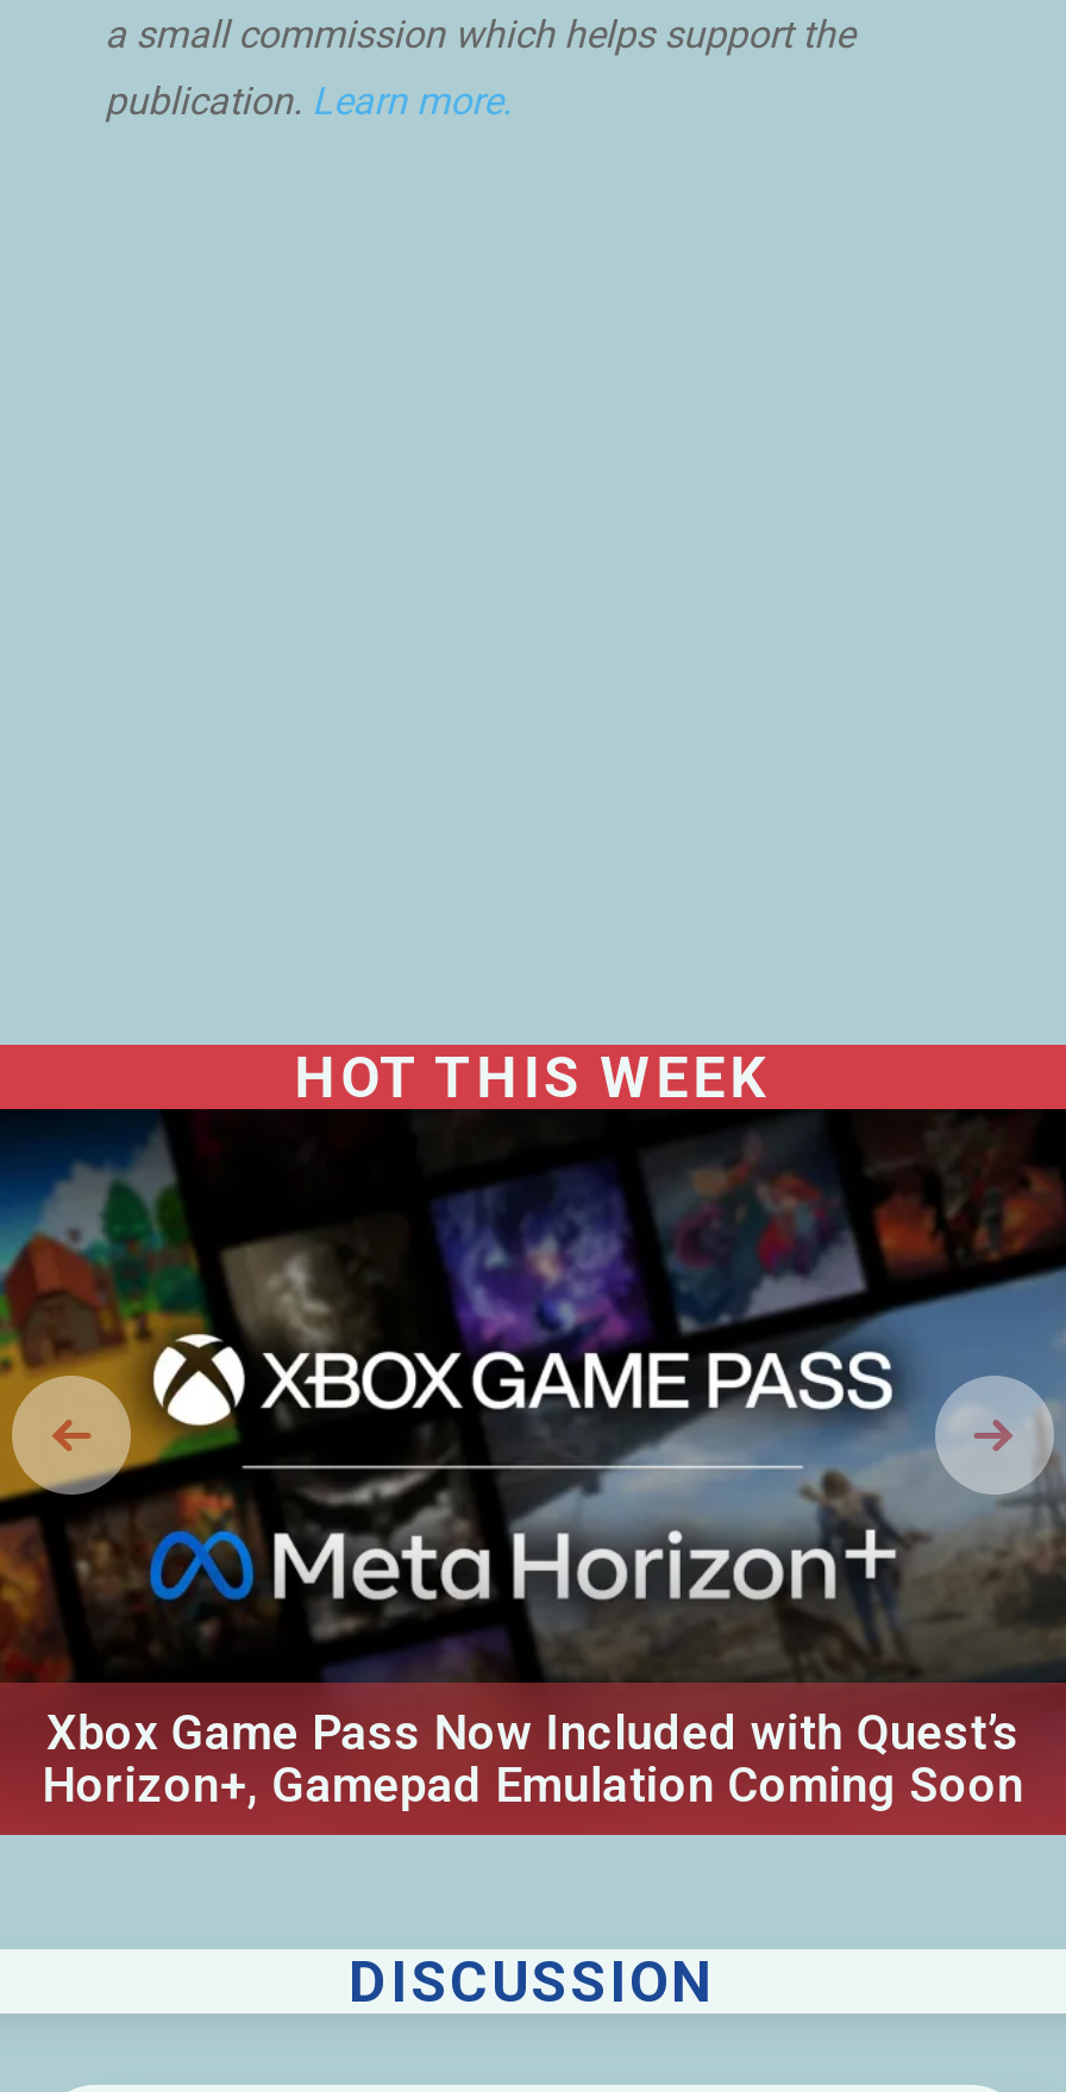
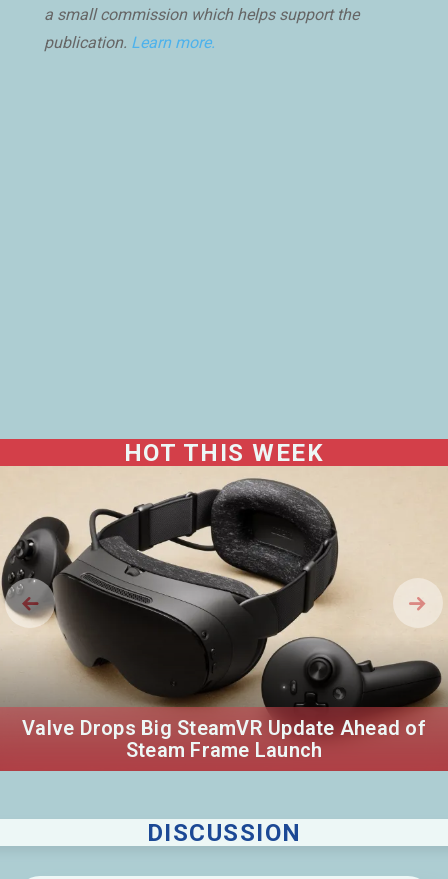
- [image]
- Xbox Game Pass Now Included with Quest’s
- Horizon+, Gamepad Emulation Coming Soon
+ [image]
+ Valve Drops Big SteamVR Update Ahead of
+ Steam Frame Launch
